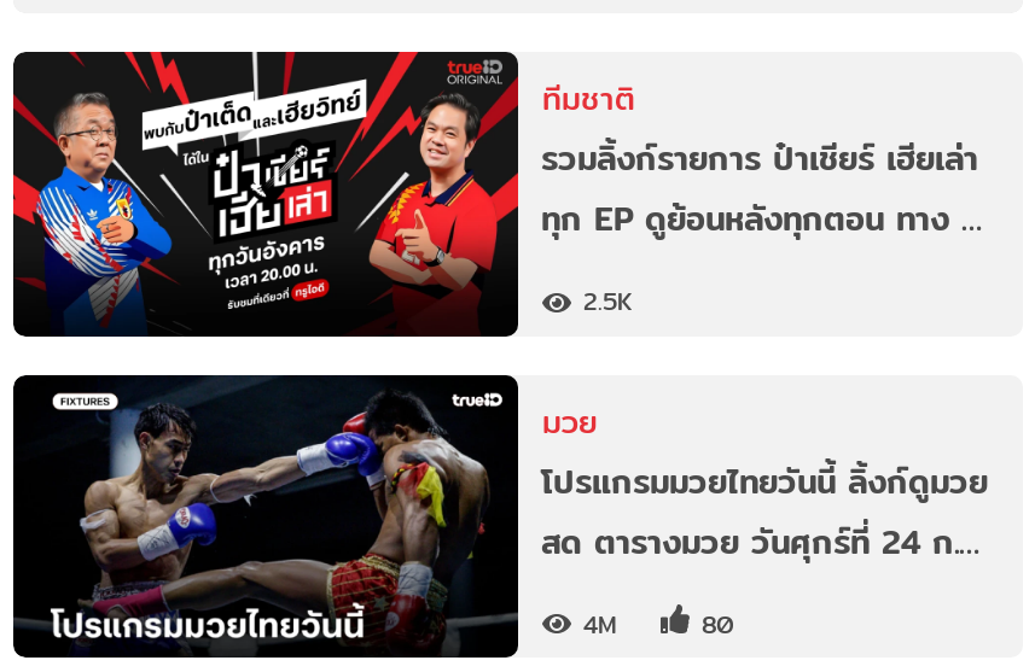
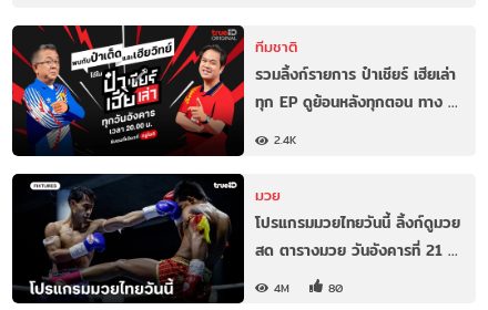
- 2.5K
+ 2.4K

- สด ตารางมวย วันศุกร์ที่ 24 ก.…
+ สด ตารางมวย วันอังคารที่ 21 …
